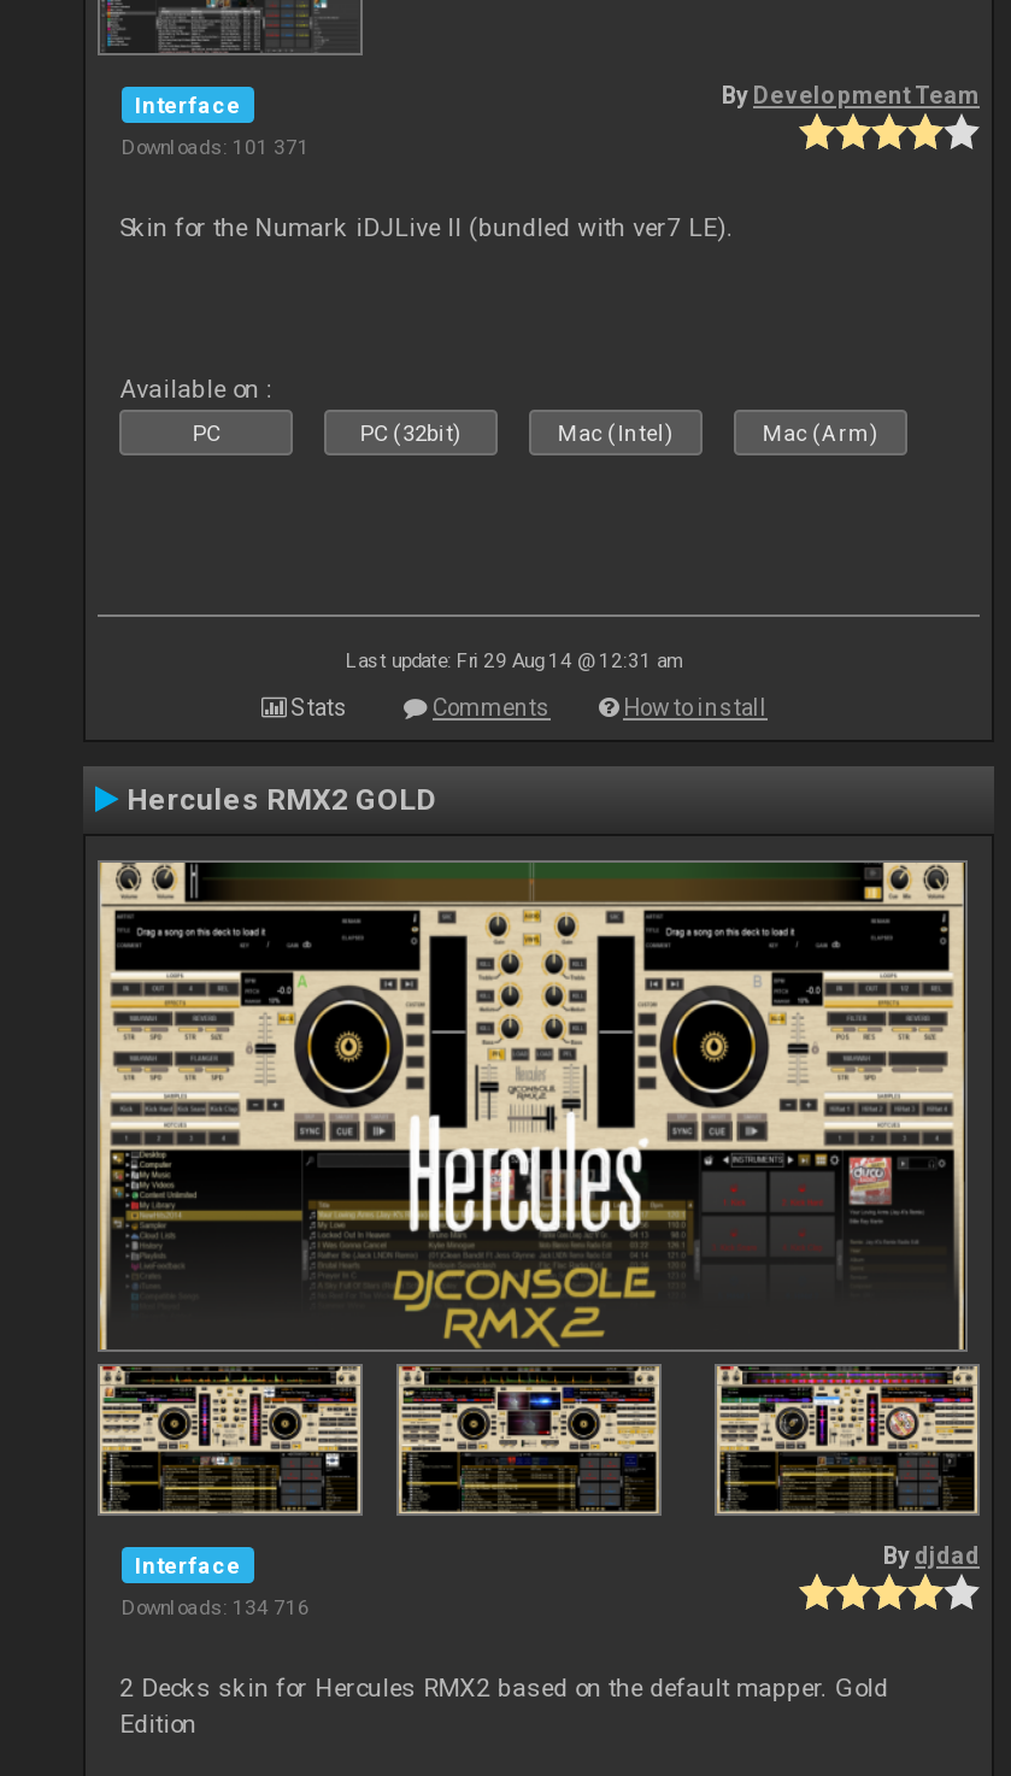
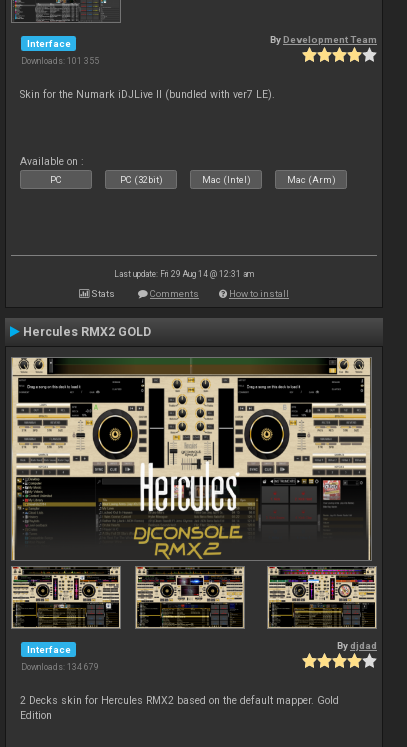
- Downloads: 101 371
+ Downloads: 101 355

- Downloads: 134 716
+ Downloads: 134 679
